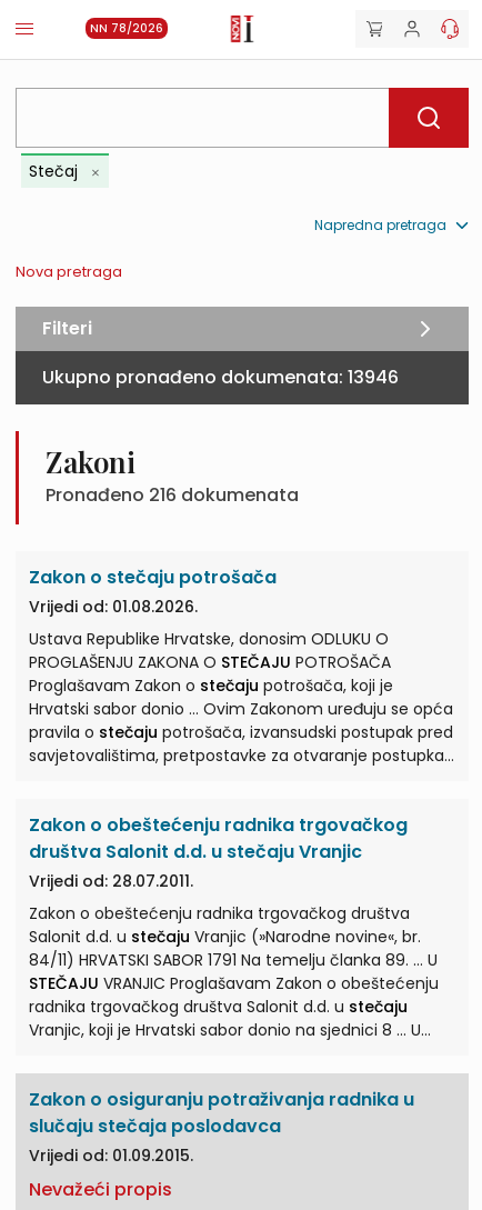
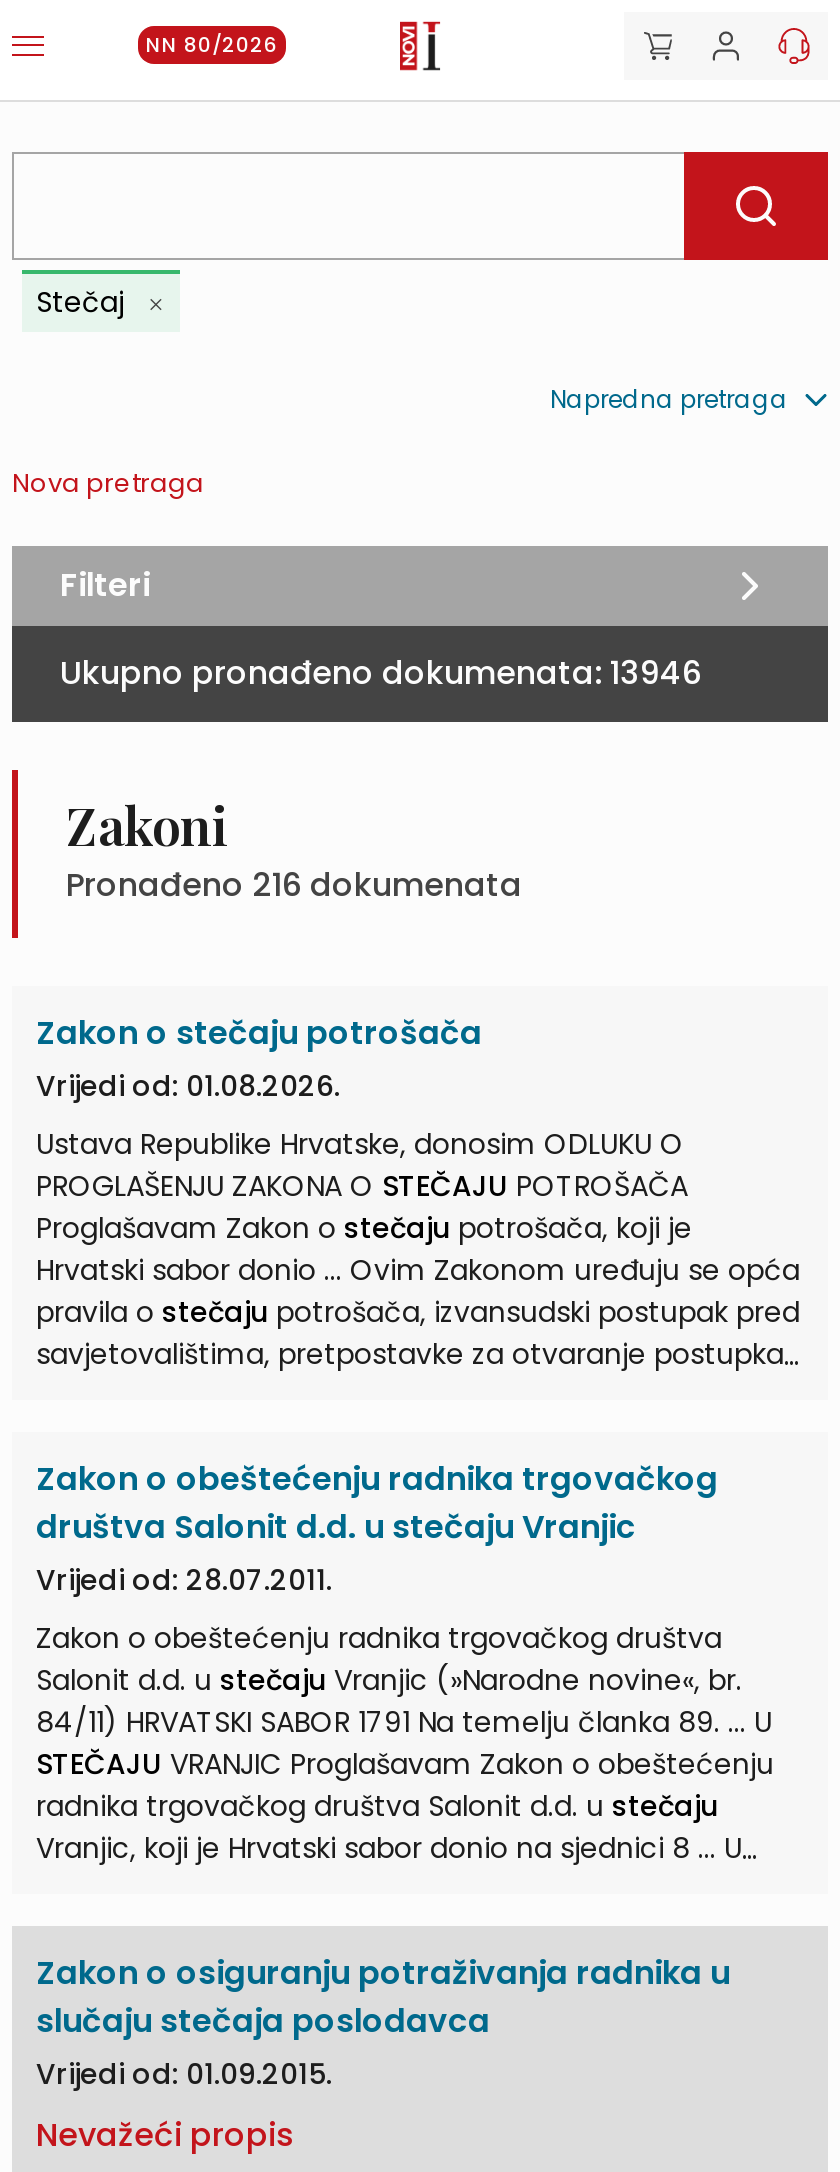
- NN 78/2026
+ NN 80/2026
